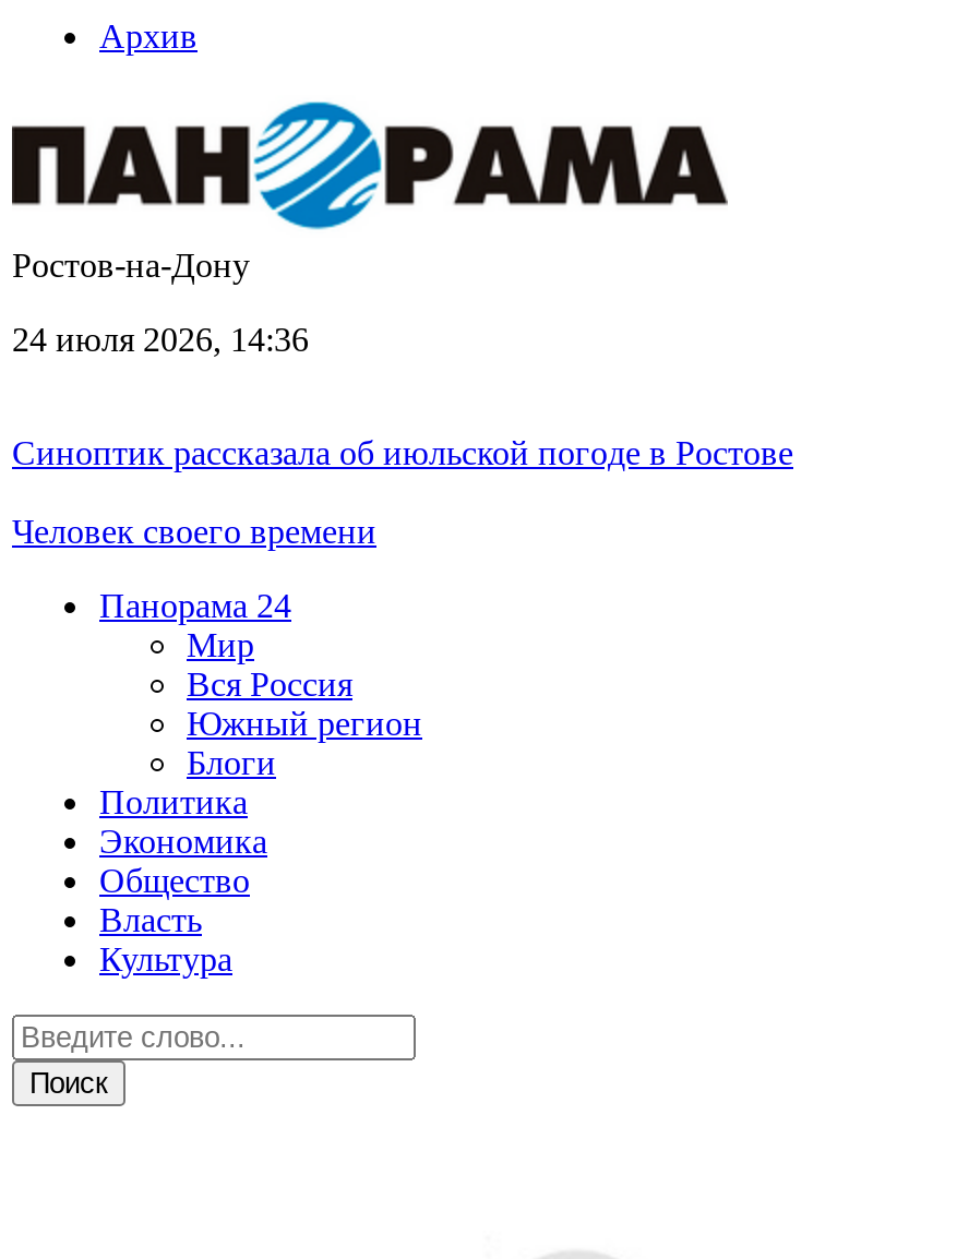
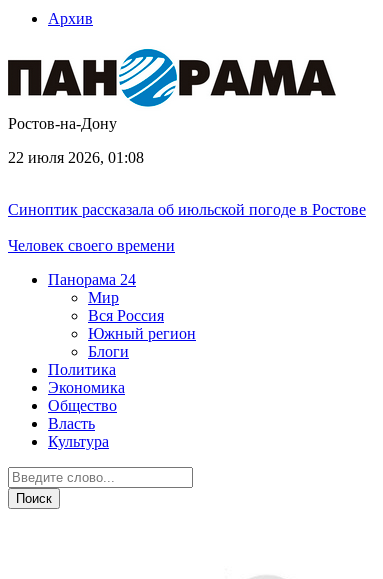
- 24 июля 2026, 14:36
+ 22 июля 2026, 01:08
